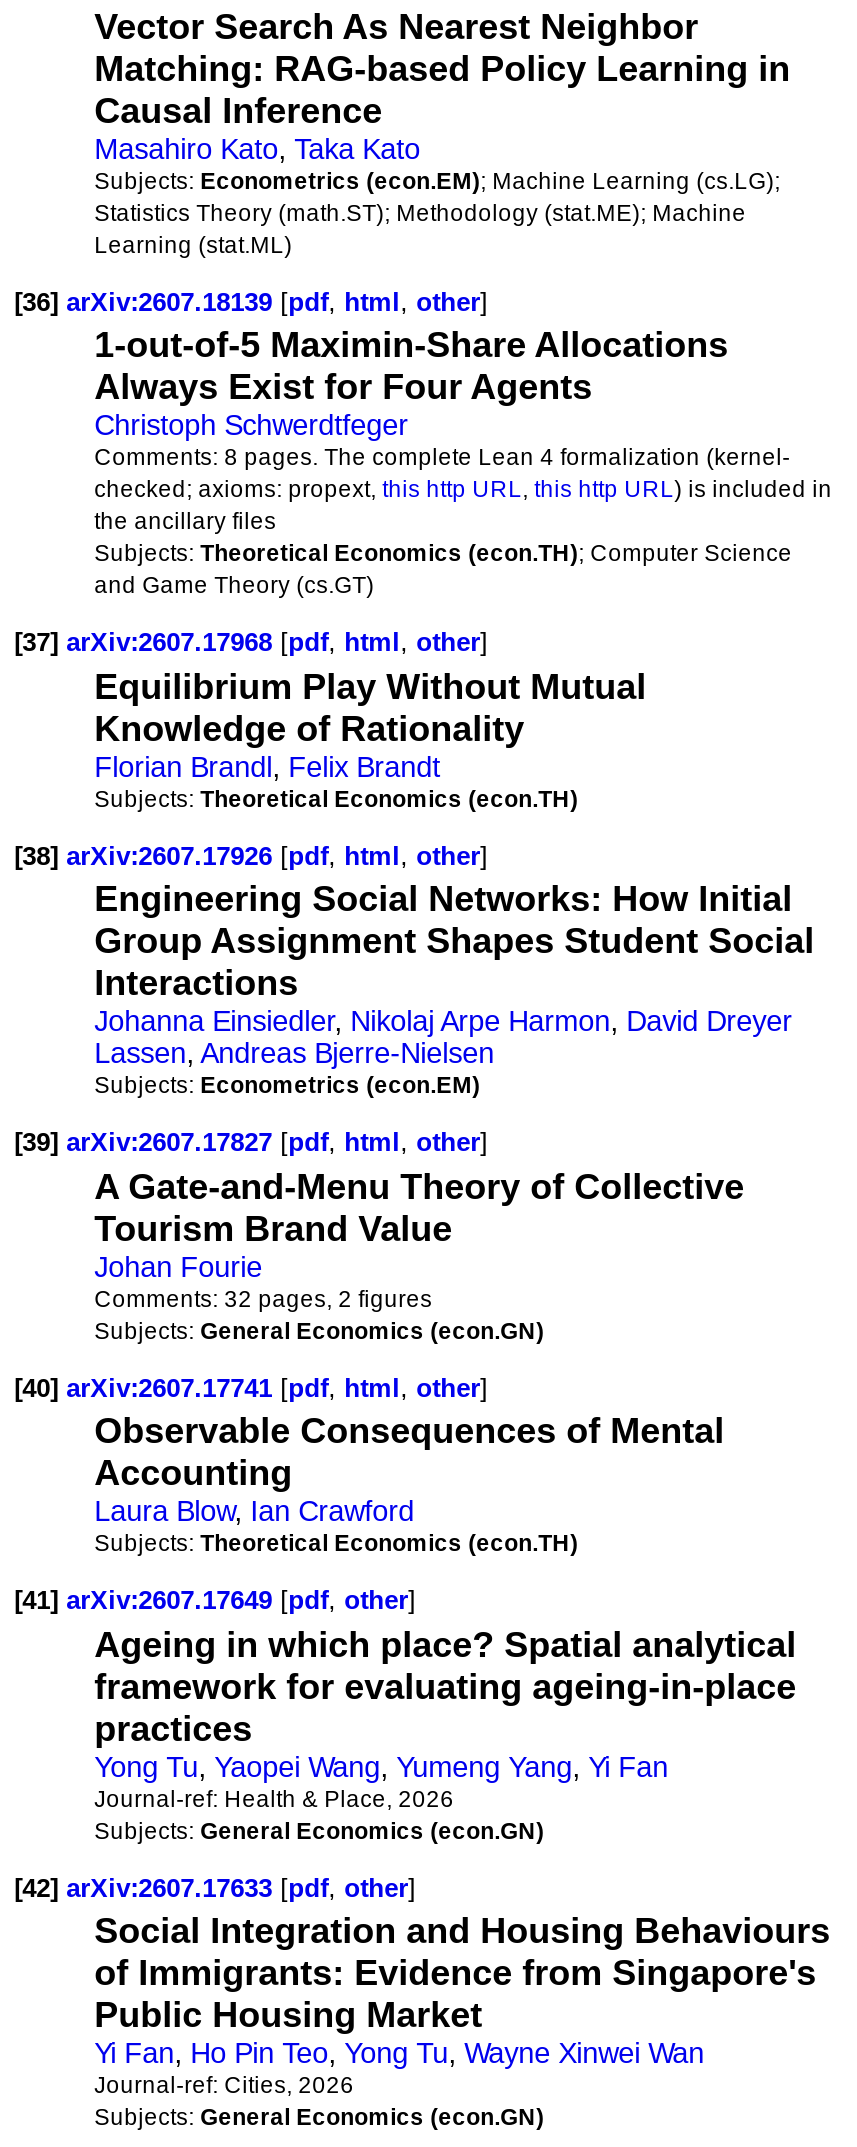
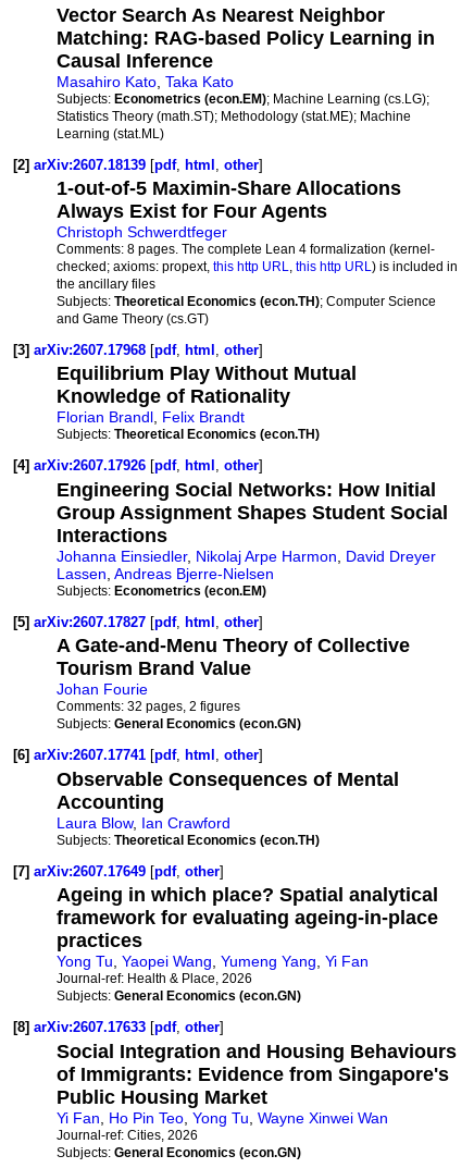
- [36] arXiv:2607.18139 [pdf, html, other]
+ [2] arXiv:2607.18139 [pdf, html, other]

- [37] arXiv:2607.17968 [pdf, html, other]
+ [3] arXiv:2607.17968 [pdf, html, other]

- [38] arXiv:2607.17926 [pdf, html, other]
+ [4] arXiv:2607.17926 [pdf, html, other]

- [39] arXiv:2607.17827 [pdf, html, other]
+ [5] arXiv:2607.17827 [pdf, html, other]

- [40] arXiv:2607.17741 [pdf, html, other]
+ [6] arXiv:2607.17741 [pdf, html, other]

- [41] arXiv:2607.17649 [pdf, other]
+ [7] arXiv:2607.17649 [pdf, other]

- [42] arXiv:2607.17633 [pdf, other]
+ [8] arXiv:2607.17633 [pdf, other]
